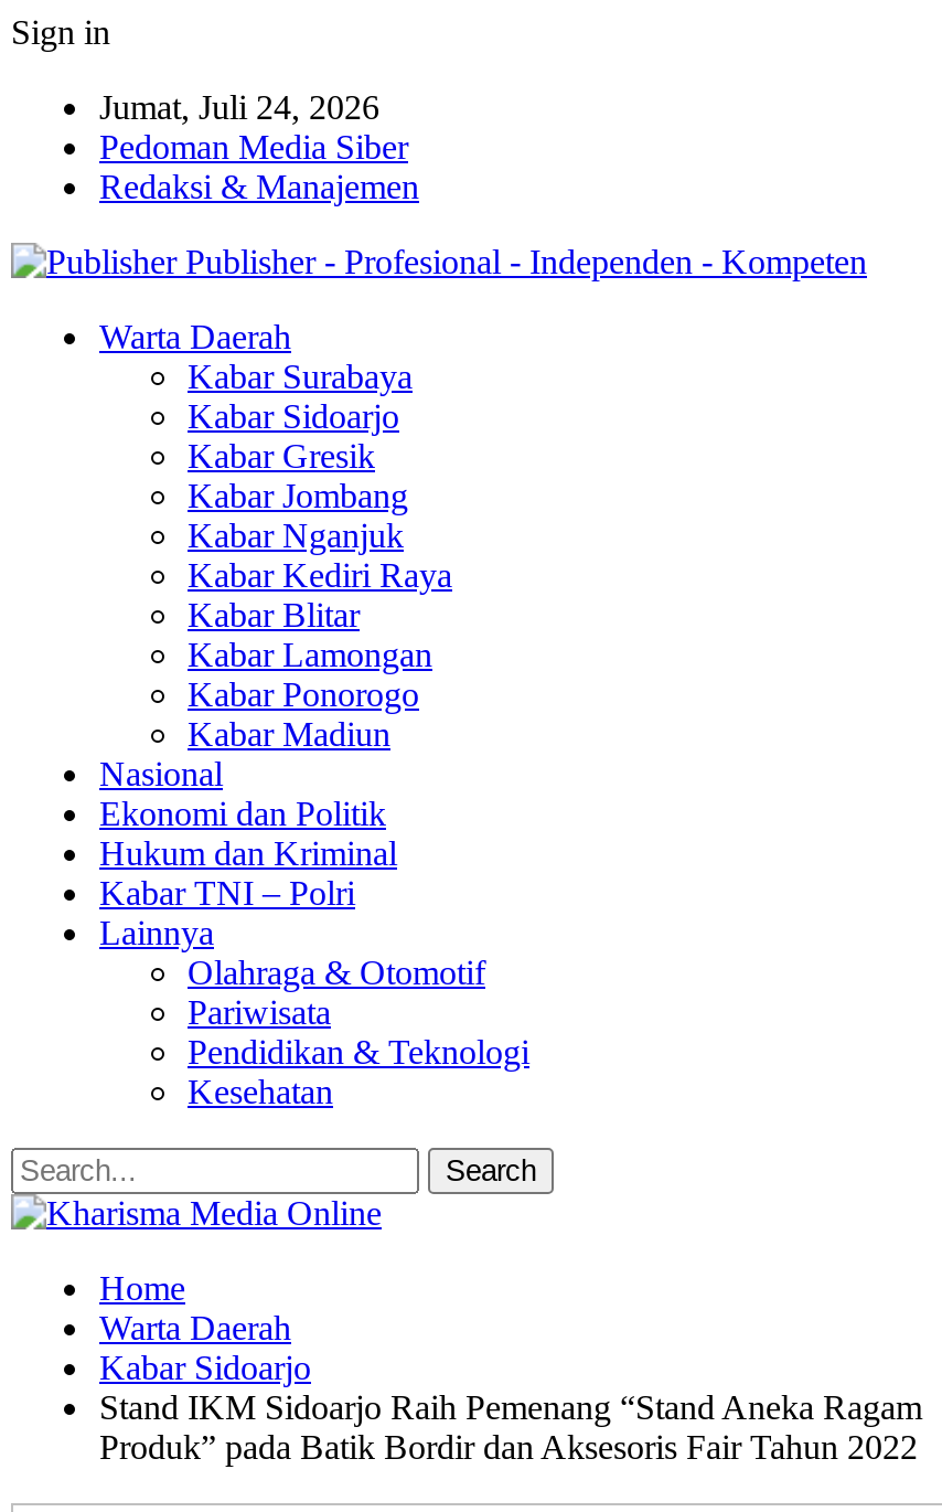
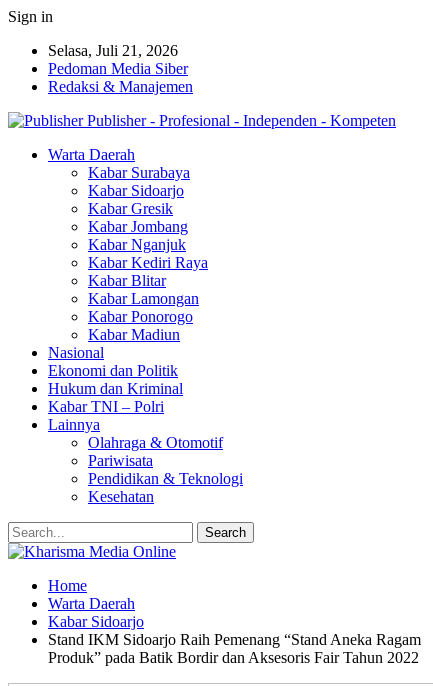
- Jumat, Juli 24, 2026
+ Selasa, Juli 21, 2026
